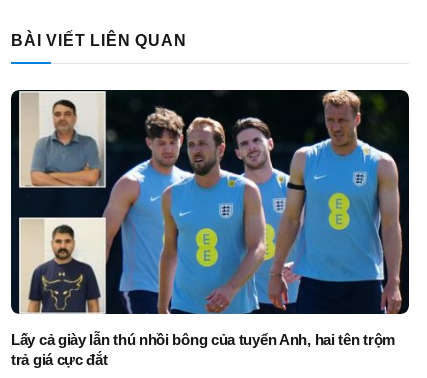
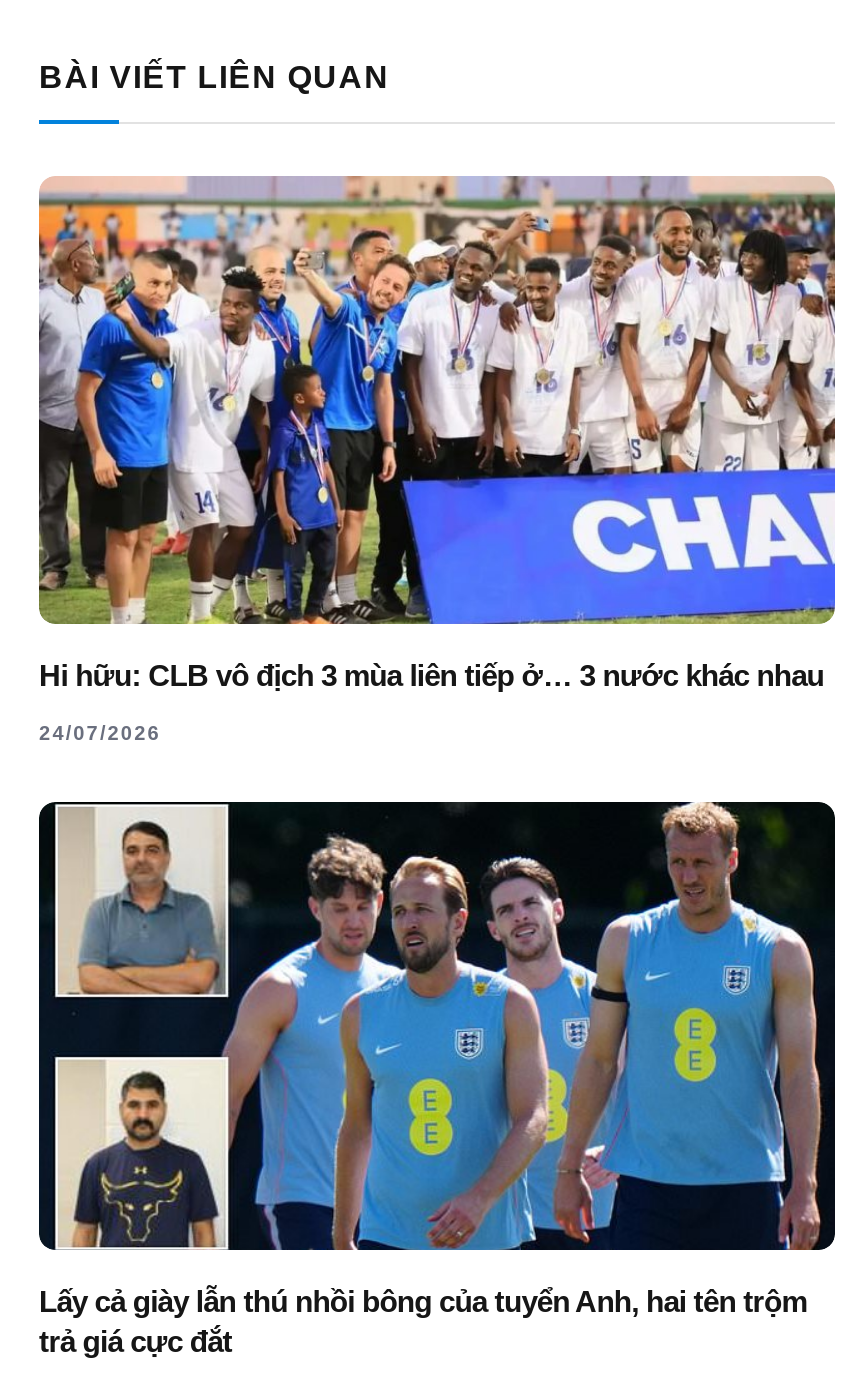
+ [image]
+ Hi hữu: CLB vô địch 3 mùa liên tiếp ở… 3 nước khác nhau
+ 24/07/2026
